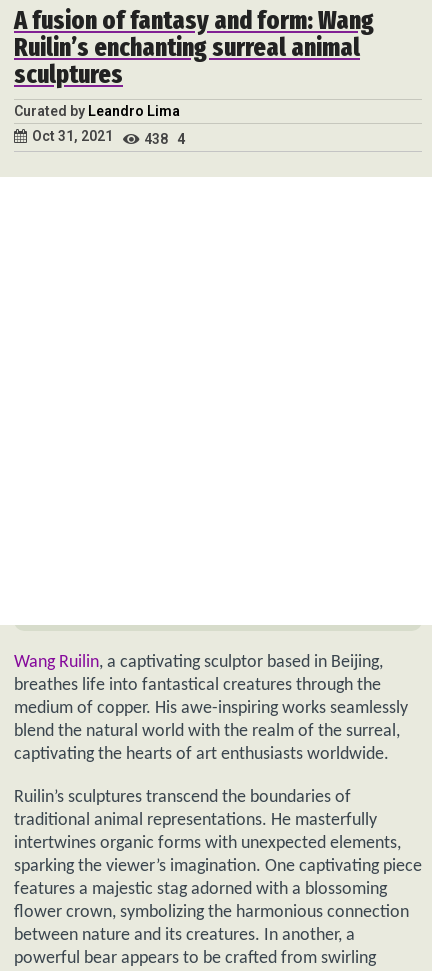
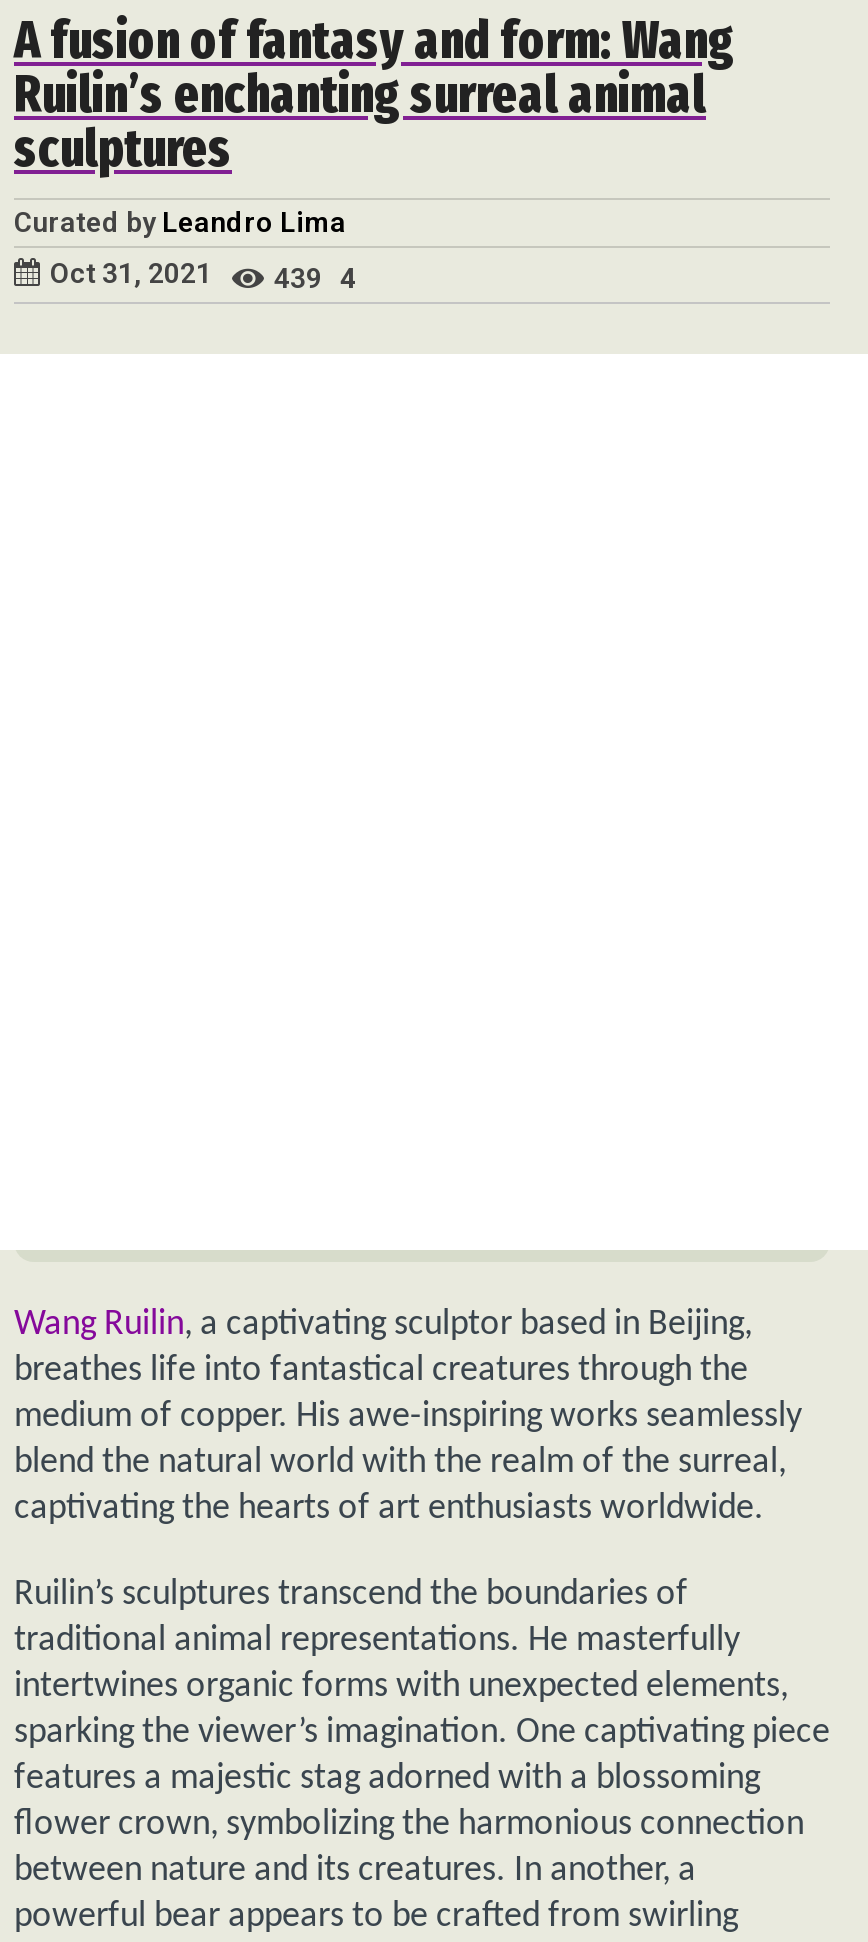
- Oct 31, 2021 438 4
+ Oct 31, 2021 439 4
